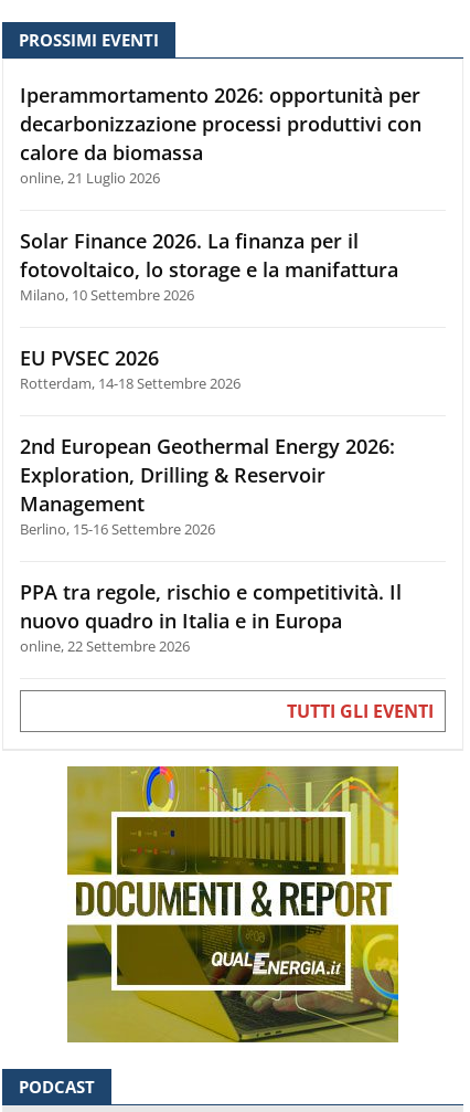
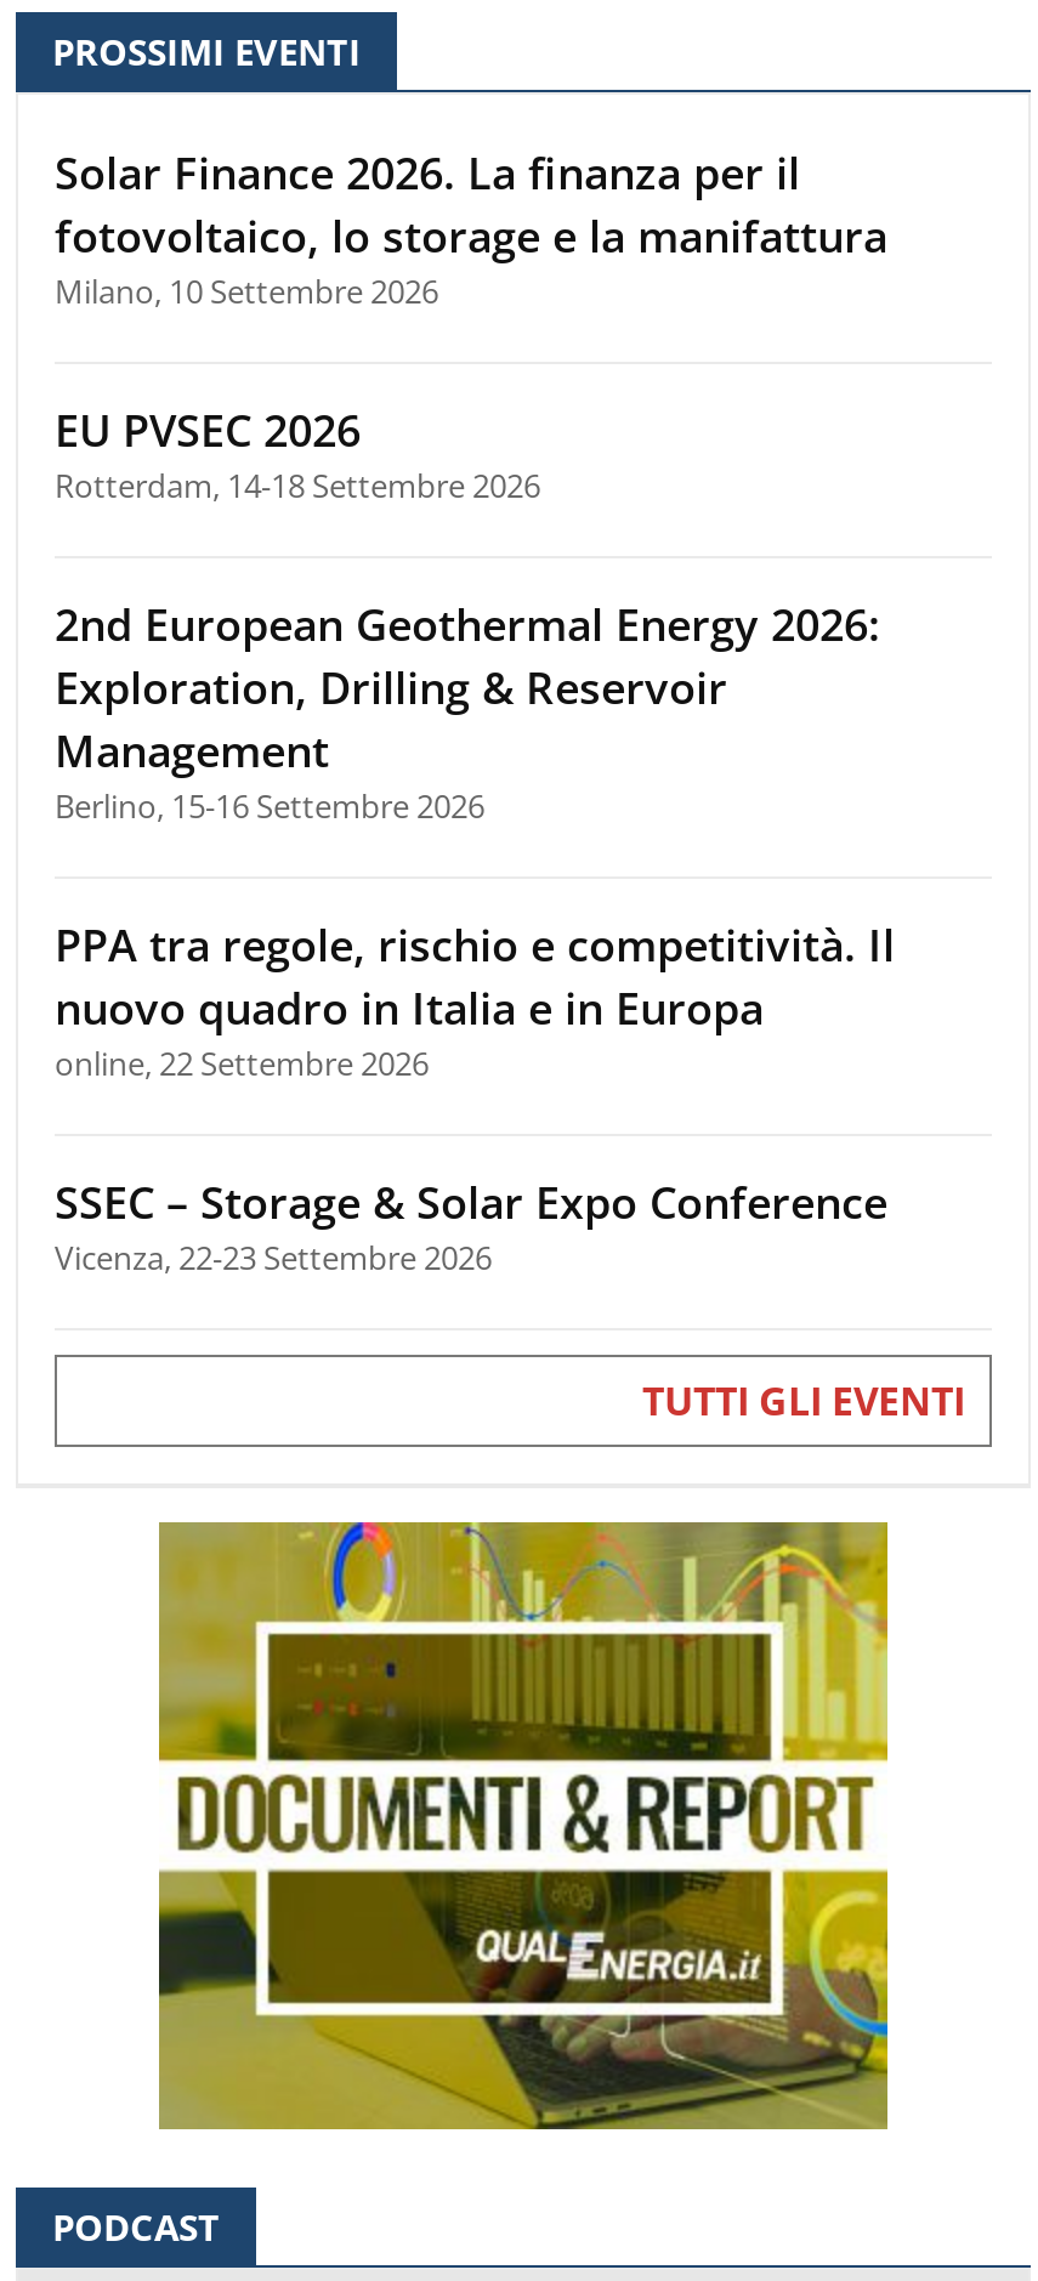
- Iperammortamento 2026: opportunità per
- decarbonizzazione processi produttivi con
- calore da biomassa
- online, 21 Luglio 2026

moved up: Solar Finance 2026. La finanza per il | fotovoltaico, lo storage e la manifattura | Milano, 10 Settembre 2026 | ... | nuovo quadro in Italia e in Europa | online, 22 Settembre 2026

+ SSEC – Storage & Solar Expo Conference
+ Vicenza, 22-23 Settembre 2026
